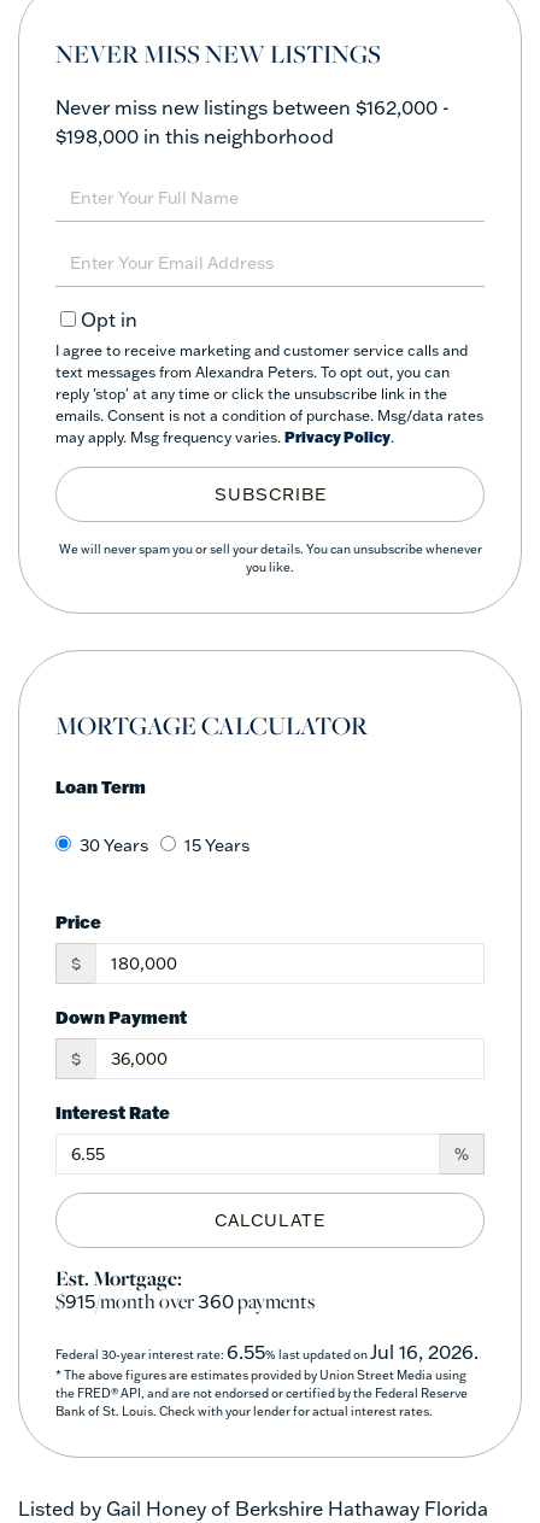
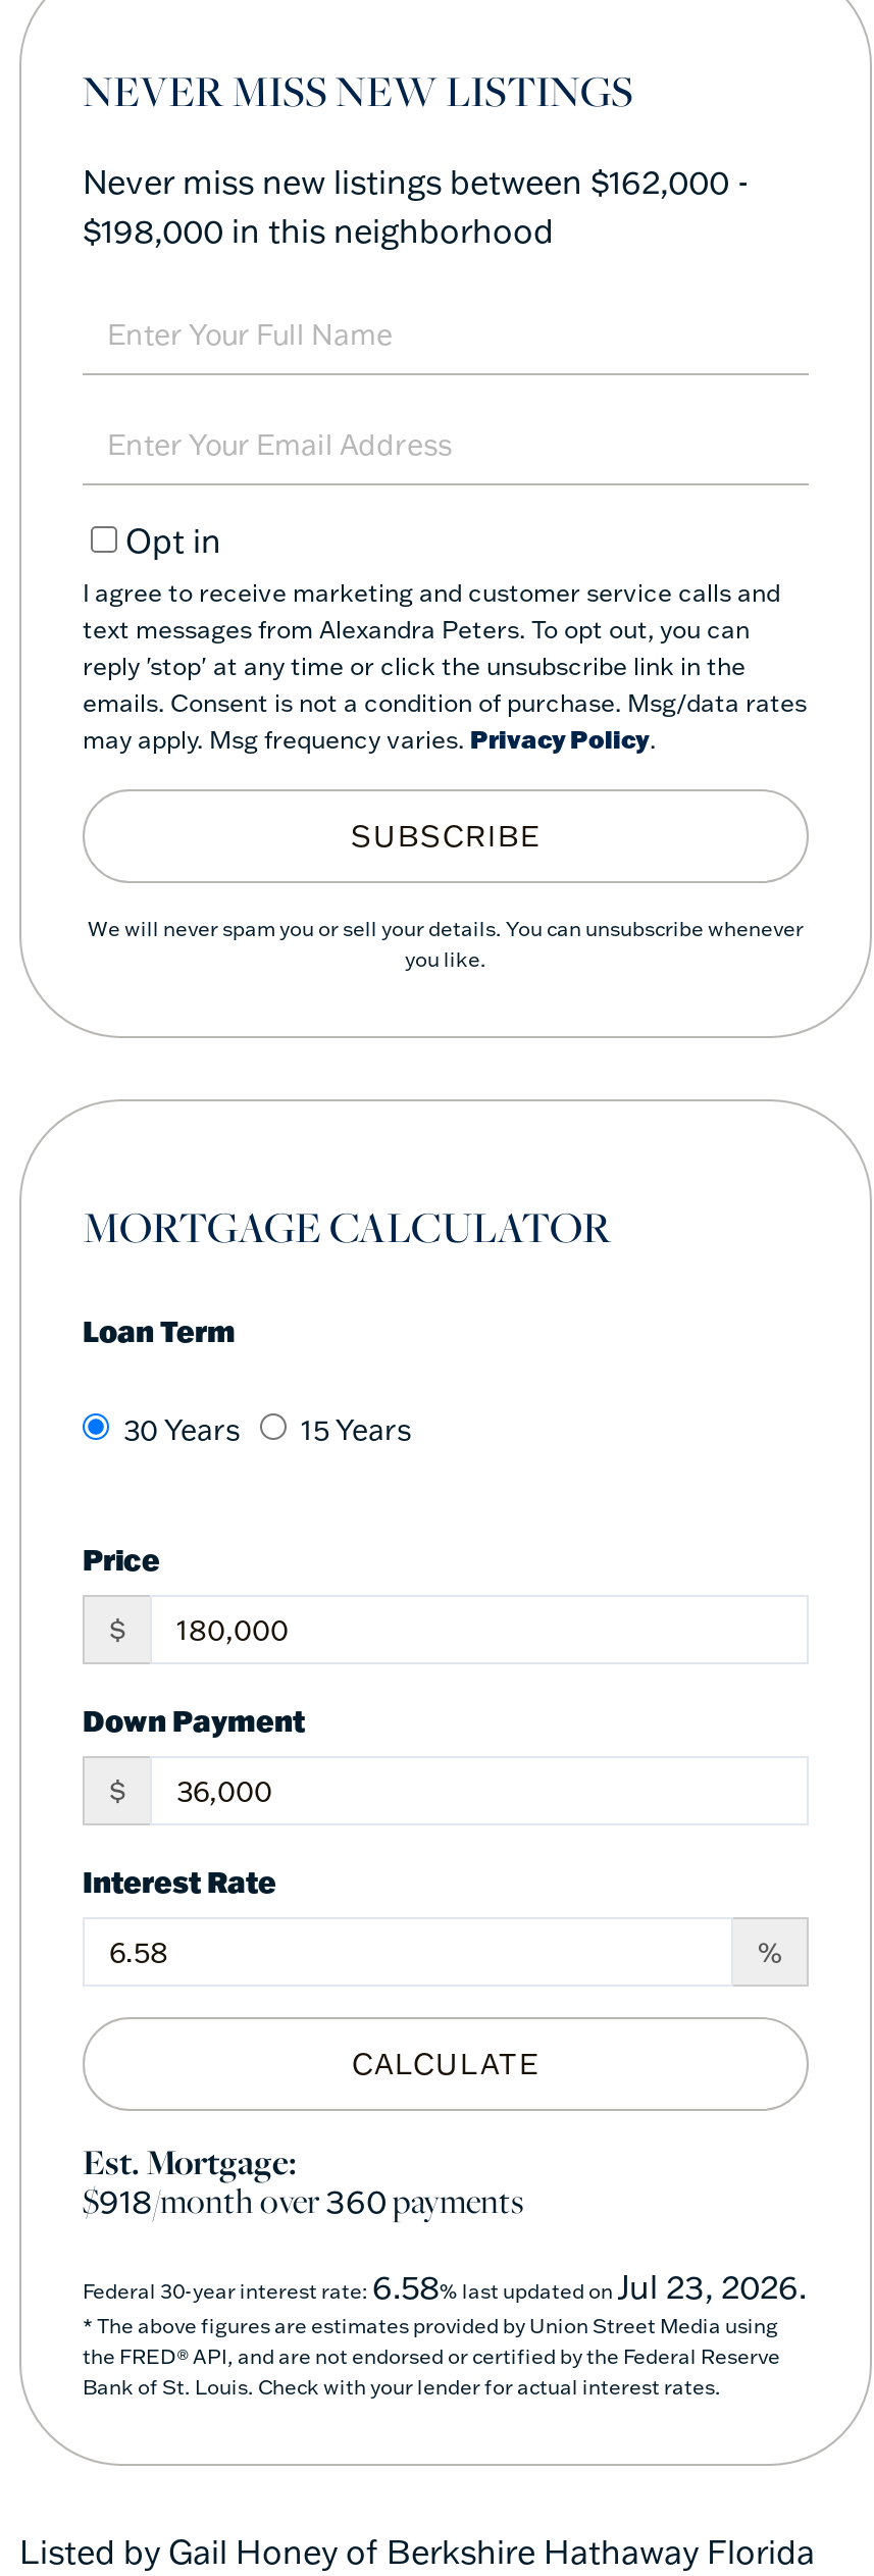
- $915/month over360payments
+ $918/month over360payments

- Federal 30-year interest rate: 6.55% last updated on Jul 16, 2026.
+ Federal 30-year interest rate: 6.58% last updated on Jul 23, 2026.
